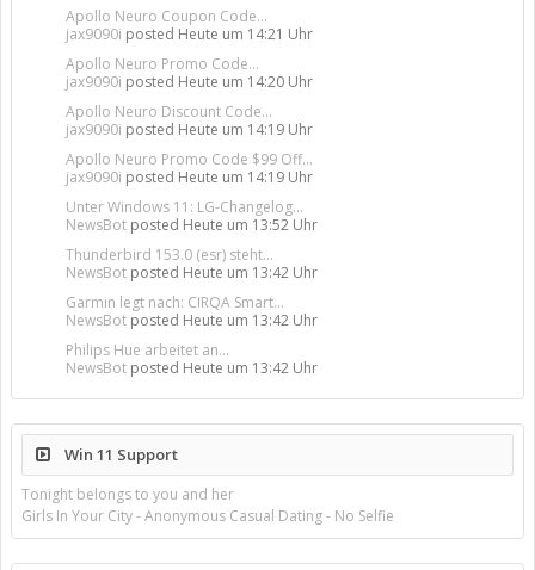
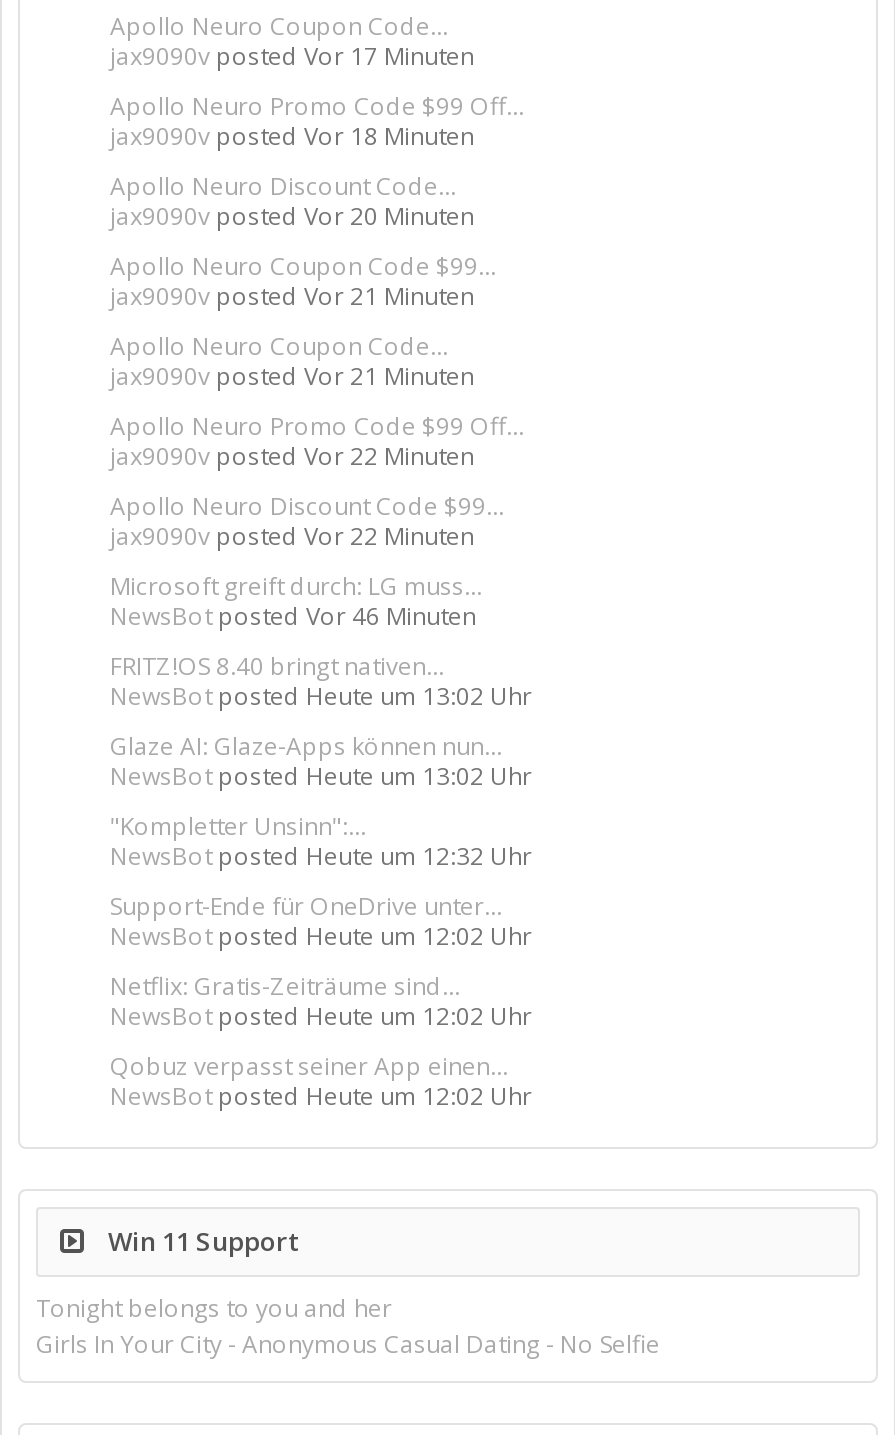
- jax9090i posted Heute um 14:21 Uhr
+ jax9090v posted Vor 17 Minuten

- Apollo Neuro Promo Code...
- jax9090i posted Heute um 14:20 Uhr
+ Apollo Neuro Promo Code $99 Off...
+ jax9090v posted Vor 18 Minuten

- jax9090i posted Heute um 14:19 Uhr
+ jax9090v posted Vor 20 Minuten
+ Apollo Neuro Coupon Code $99...
+ jax9090v posted Vor 21 Minuten
+ Apollo Neuro Coupon Code...
+ jax9090v posted Vor 21 Minuten

- jax9090i posted Heute um 14:19 Uhr
- Unter Windows 11: LG-Changelog...
- NewsBot posted Heute um 13:52 Uhr
- Thunderbird 153.0 (esr) steht...
- NewsBot posted Heute um 13:42 Uhr
- Garmin legt nach: CIRQA Smart...
- NewsBot posted Heute um 13:42 Uhr
- Philips Hue arbeitet an...
- NewsBot posted Heute um 13:42 Uhr
+ jax9090v posted Vor 22 Minuten
+ Apollo Neuro Discount Code $99...
+ jax9090v posted Vor 22 Minuten
+ Microsoft greift durch: LG muss...
+ NewsBot posted Vor 46 Minuten
+ FRITZ!OS 8.40 bringt nativen...
+ NewsBot posted Heute um 13:02 Uhr
+ Glaze AI: Glaze-Apps können nun...
+ NewsBot posted Heute um 13:02 Uhr
+ "Kompletter Unsinn":...
+ NewsBot posted Heute um 12:32 Uhr
+ Support-Ende für OneDrive unter...
+ NewsBot posted Heute um 12:02 Uhr
+ Netflix: Gratis-Zeiträume sind...
+ NewsBot posted Heute um 12:02 Uhr
+ Qobuz verpasst seiner App einen...
+ NewsBot posted Heute um 12:02 Uhr
